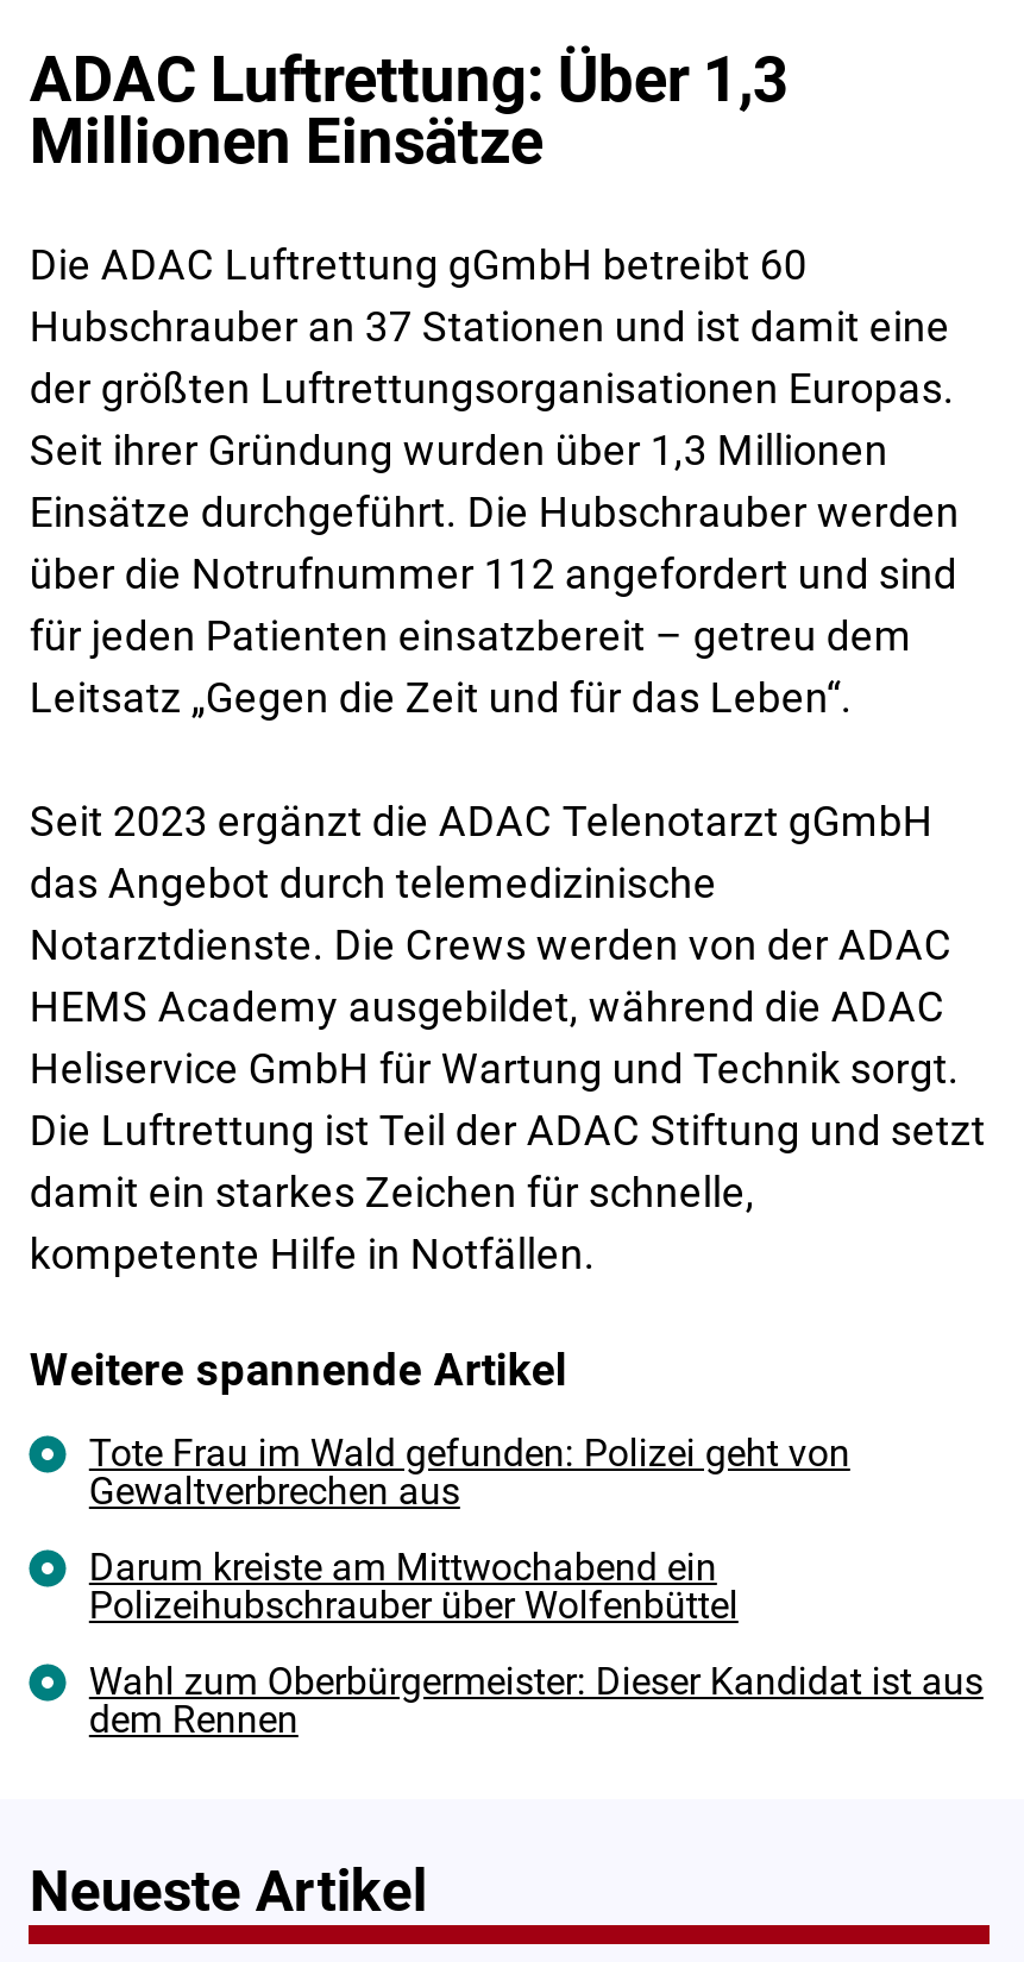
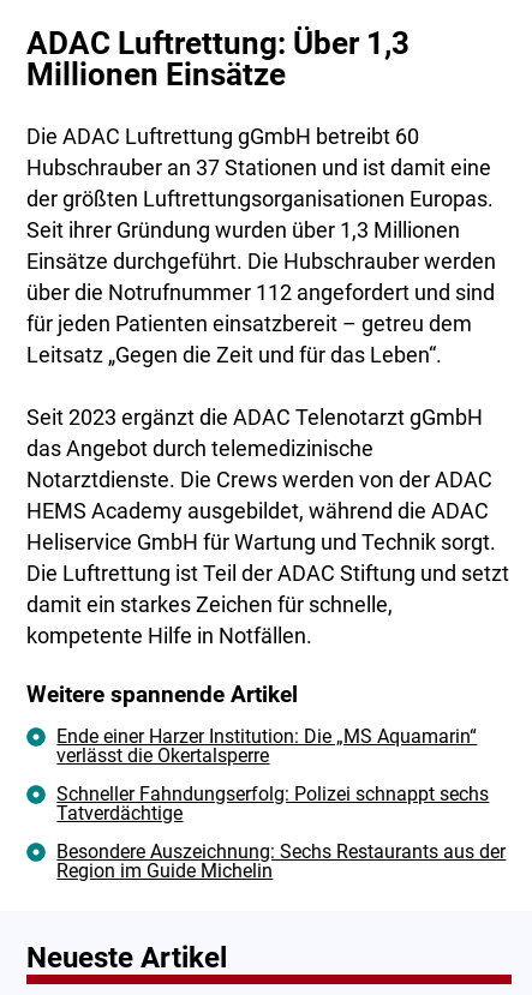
- Tote Frau im Wald gefunden: Polizei geht von
- Gewaltverbrechen aus
+ Ende einer Harzer Institution: Die „MS Aquamarin“
+ verlässt die Okertalsperre

- Darum kreiste am Mittwochabend ein
- Polizeihubschrauber über Wolfenbüttel
+ Schneller Fahndungserfolg: Polizei schnappt sechs
+ Tatverdächtige

- Wahl zum Oberbürgermeister: Dieser Kandidat ist aus
- dem Rennen
+ Besondere Auszeichnung: Sechs Restaurants aus der
+ Region im Guide Michelin
